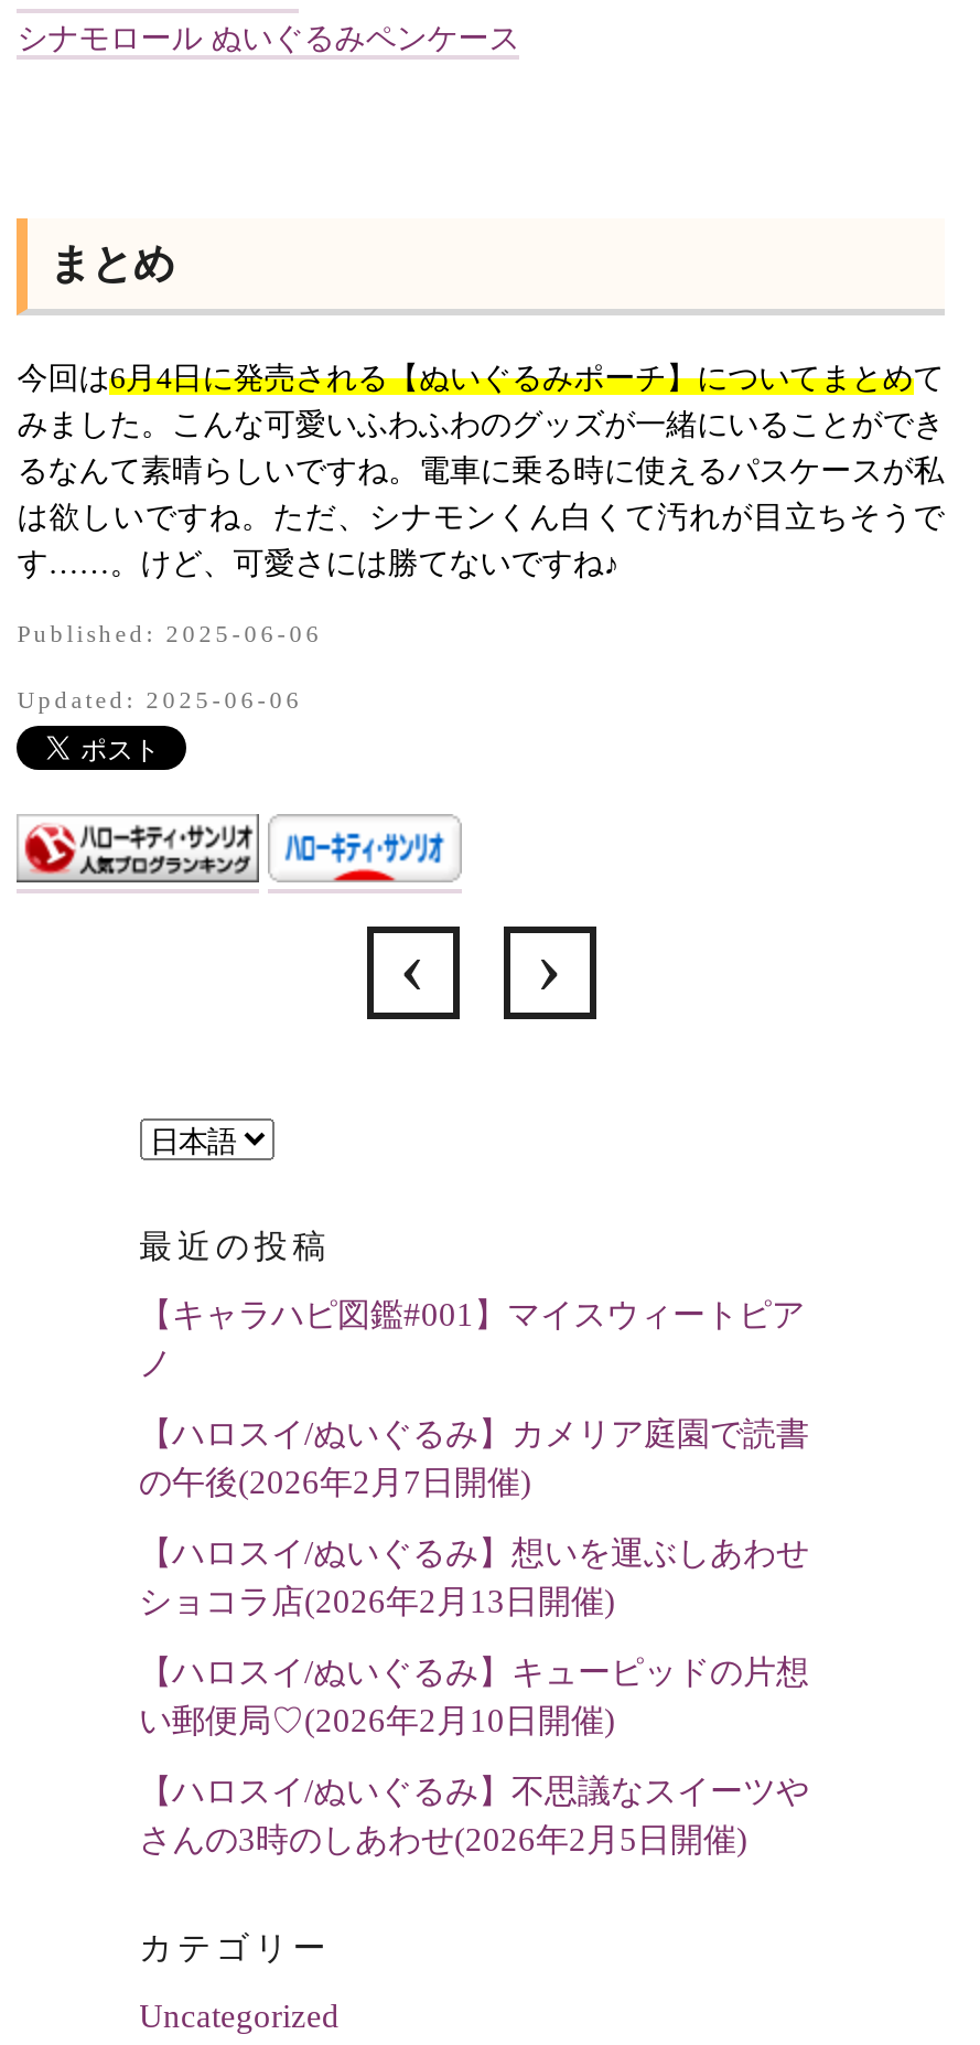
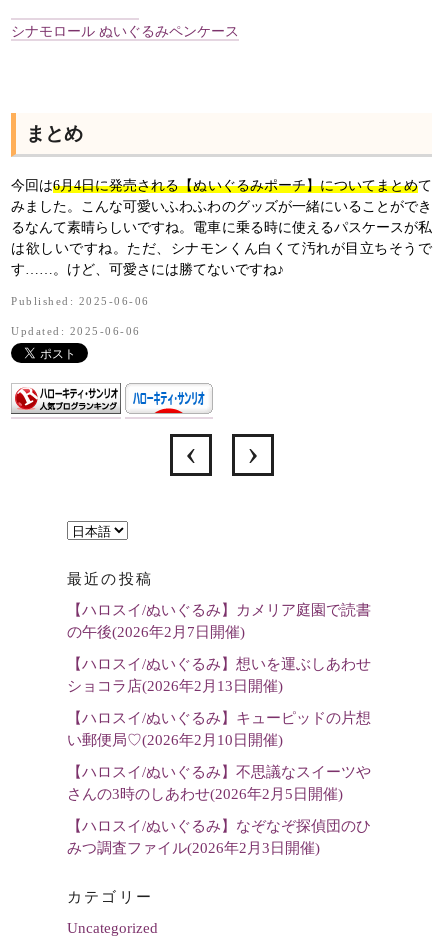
- 【キャラハピ図鑑#001】マイスウィートピア
- ノ

moved up: 【ハロスイ/ぬいぐるみ】カメリア庭園で読書 | の午後(2026年2月7日開催) | 【ハロスイ/ぬいぐるみ】想いを運ぶしあわせ | ショコラ店(2026年2月13日開催) | 【ハロスイ/ぬいぐるみ】キューピッドの片想 | 【ハロスイ/ぬいぐるみ】不思議なスイーツや | さんの3時のしあわせ(2026年2月5日開催)

+ 【ハロスイ/ぬいぐるみ】なぞなぞ探偵団のひ
+ みつ調査ファイル(2026年2月3日開催)
